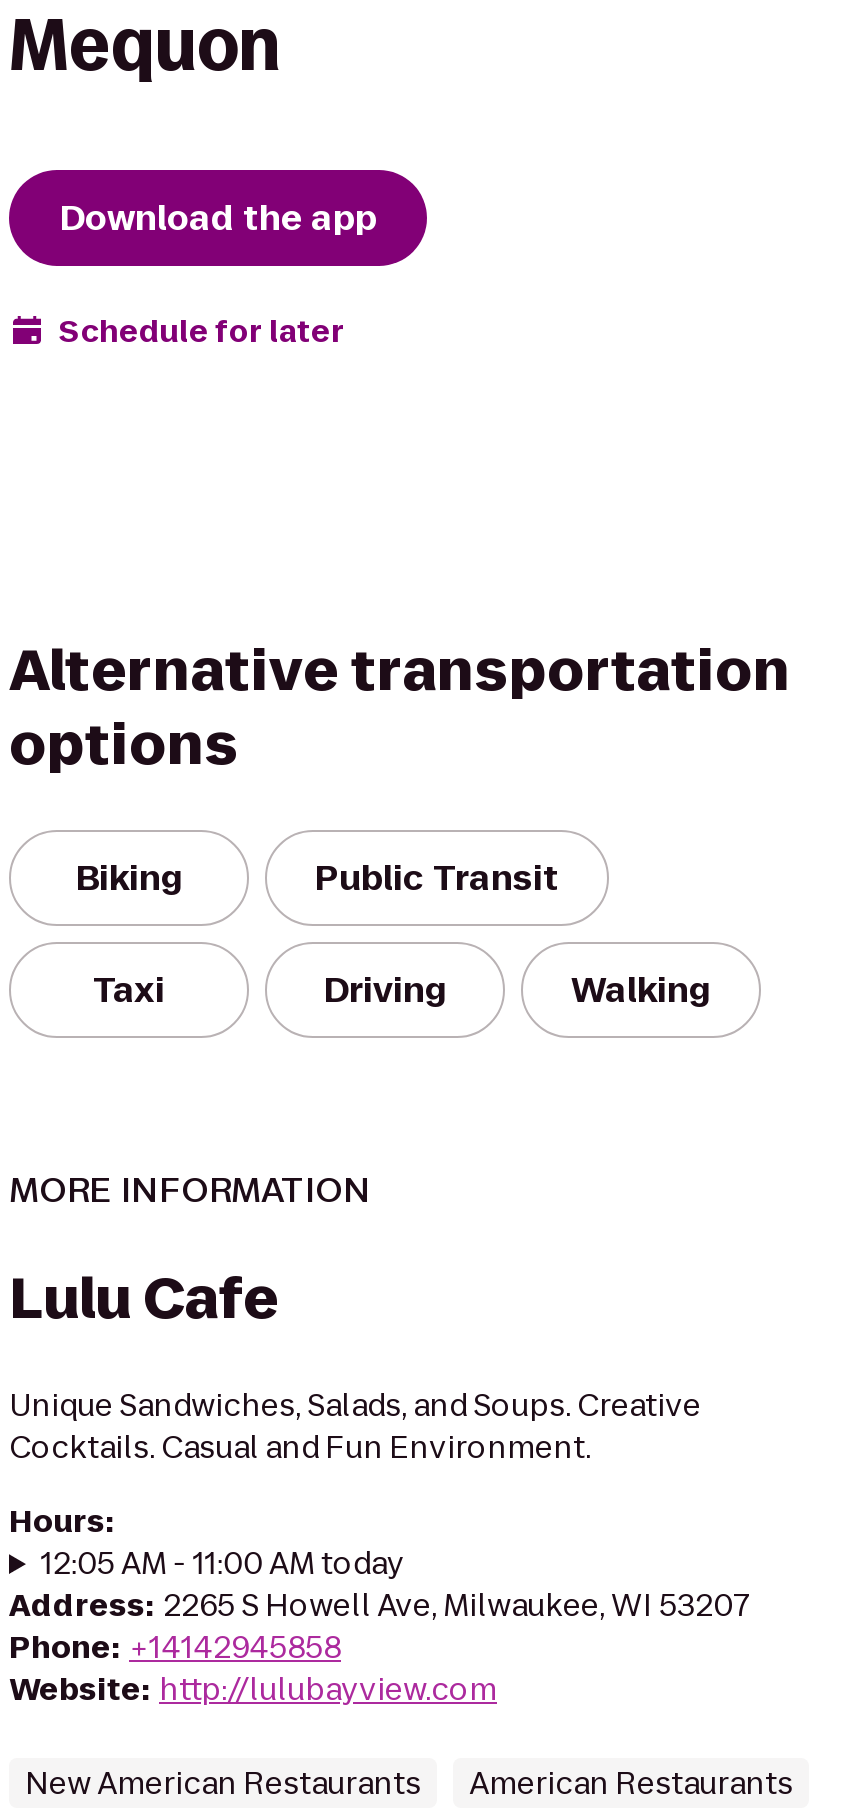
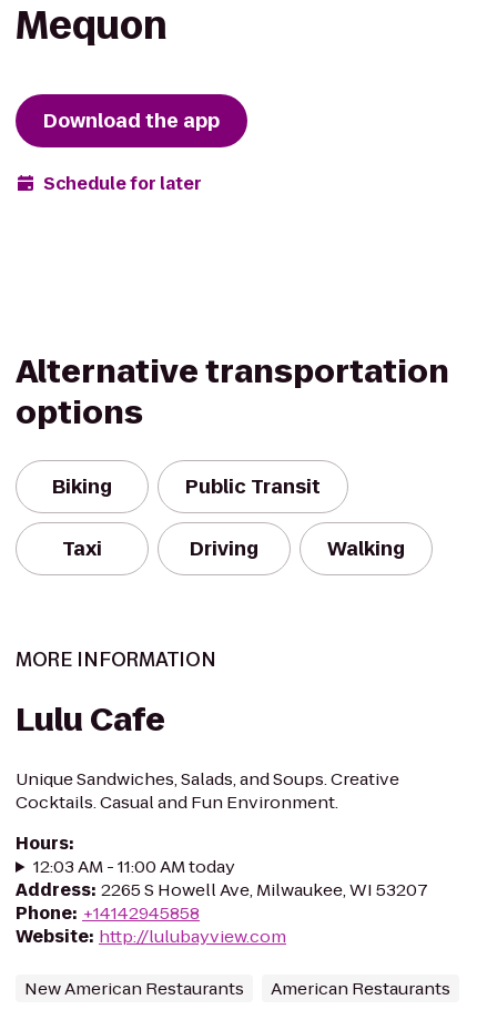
- 12:05 AM - 11:00 AM today
+ 12:03 AM - 11:00 AM today
